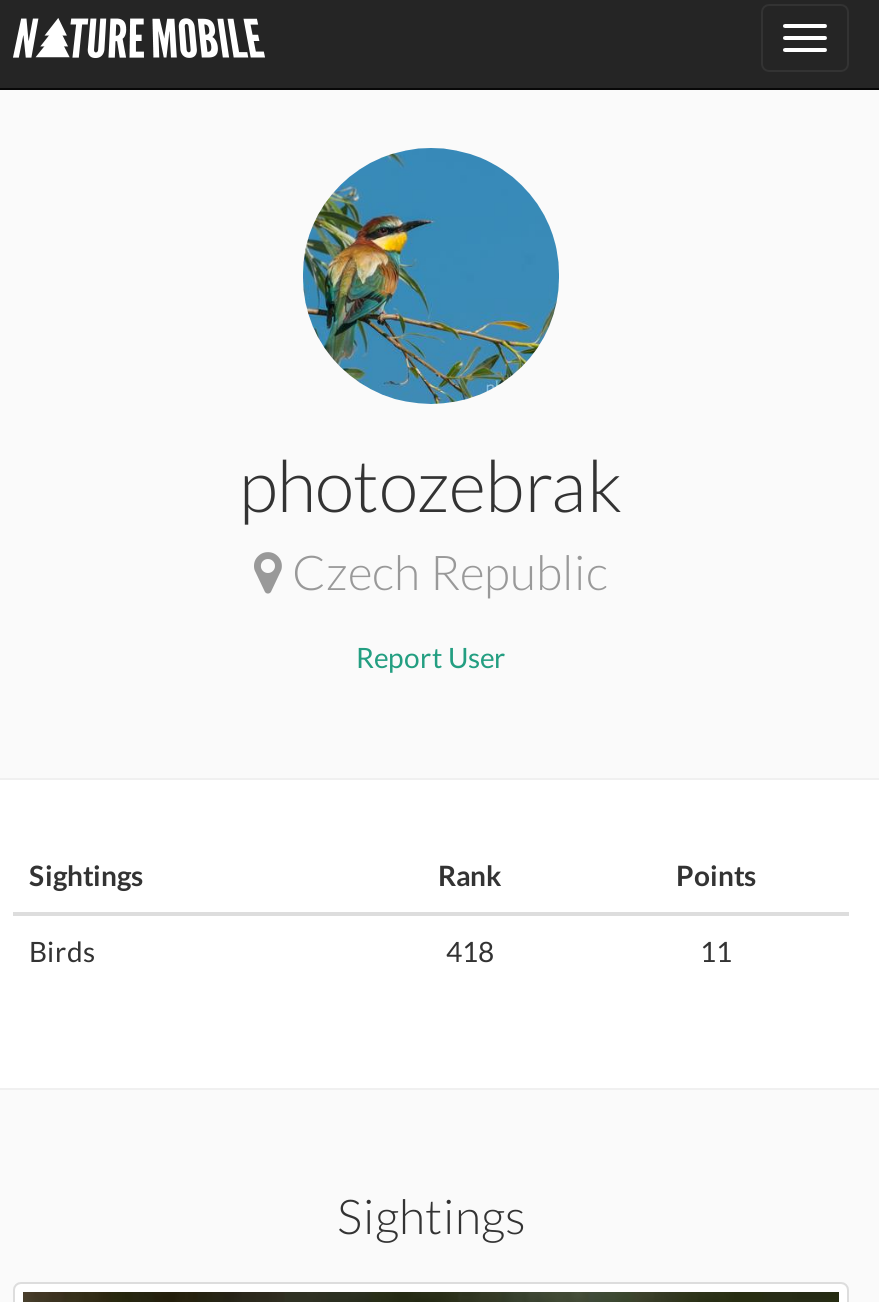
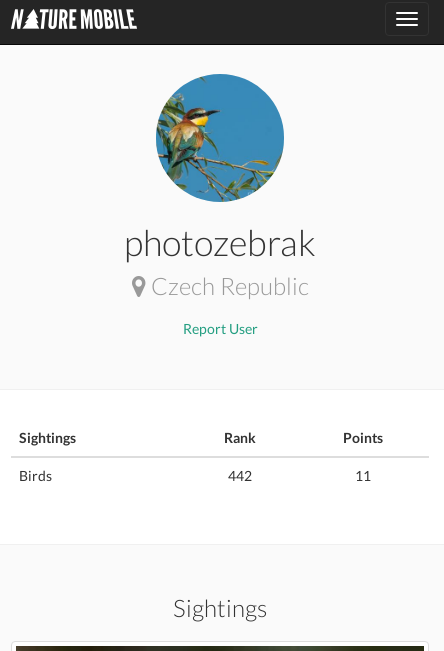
- 418
+ 442
